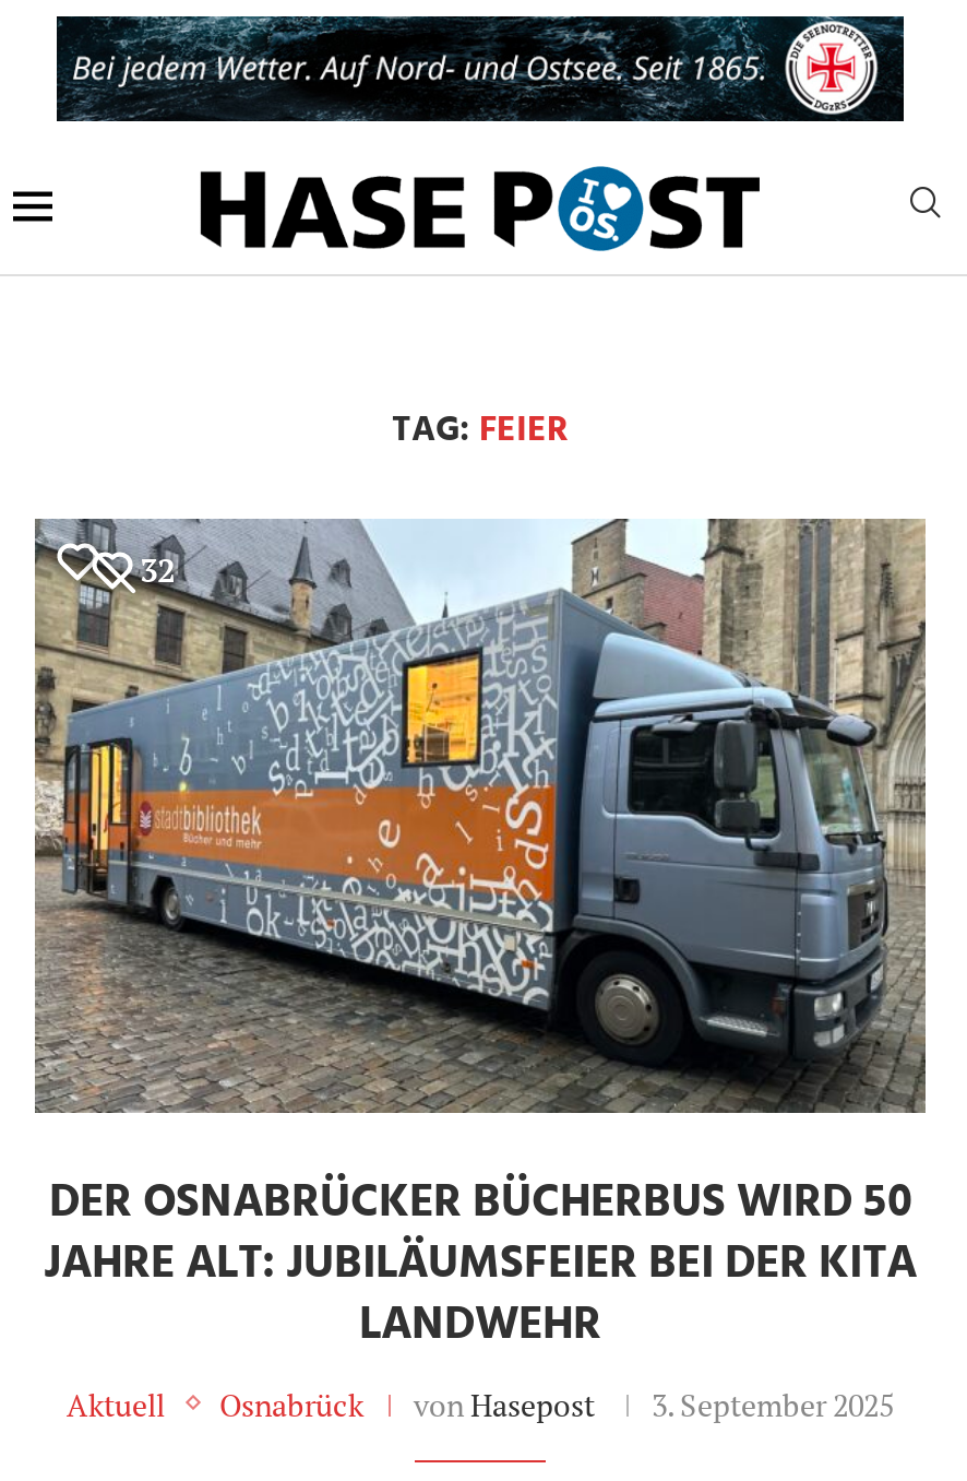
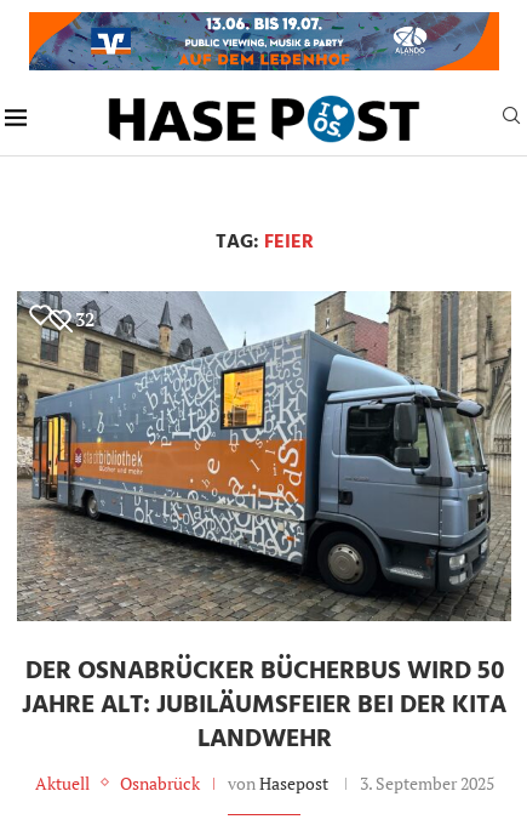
- [image]
+ [image]
